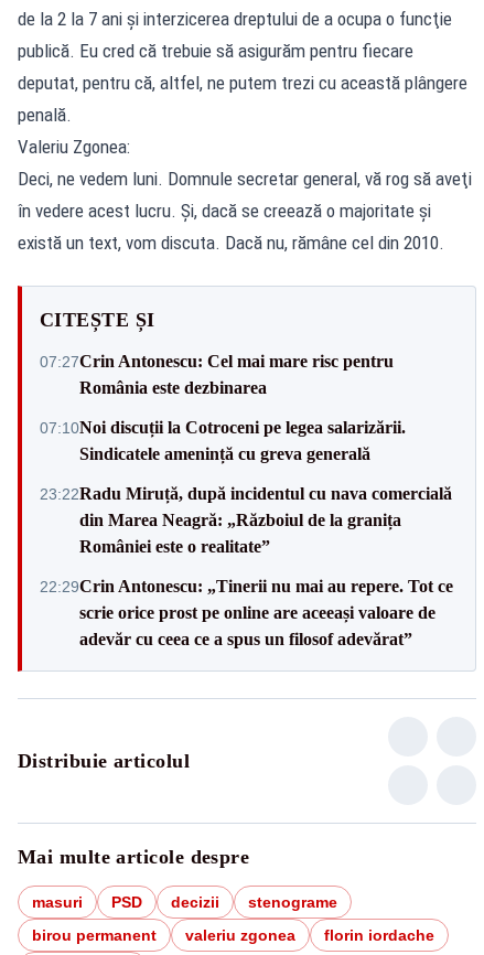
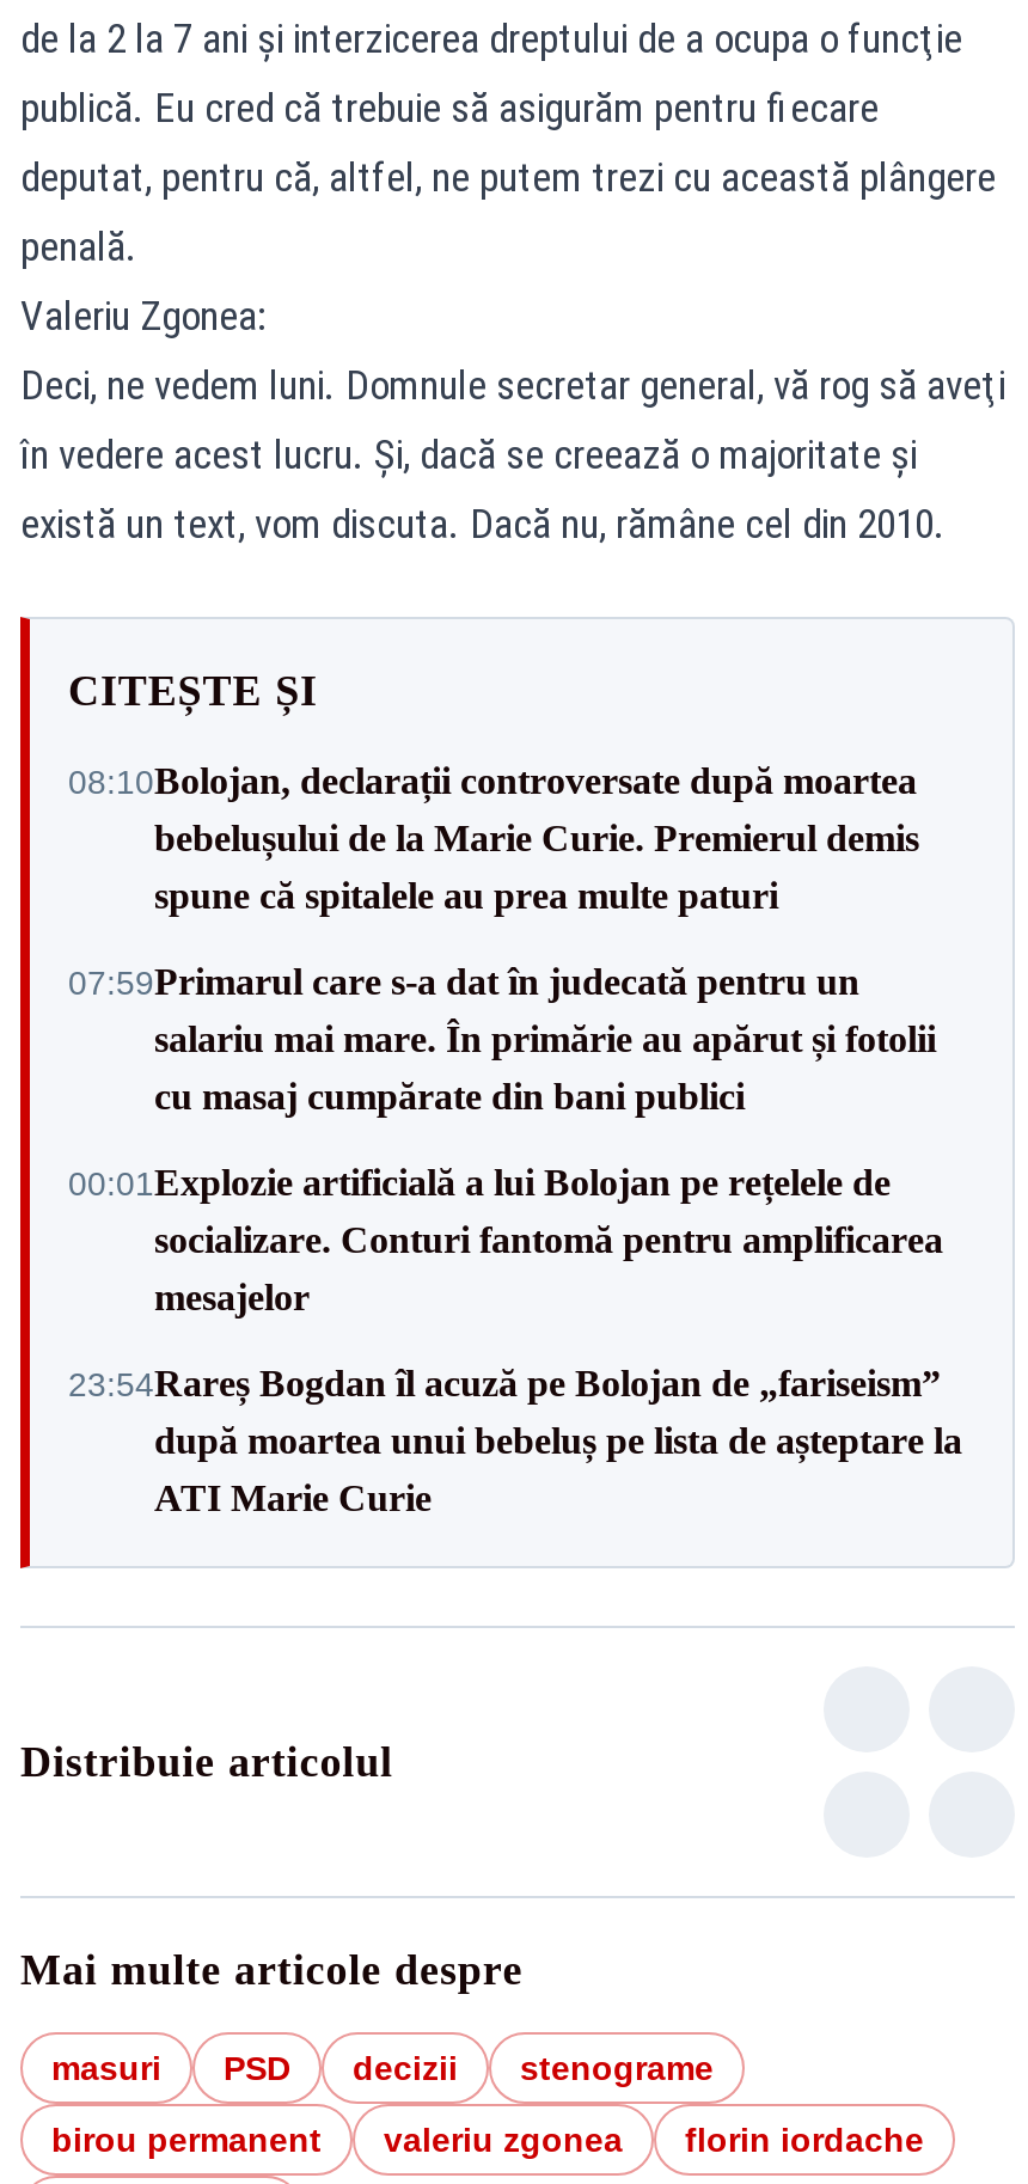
- 07:27Crin Antonescu: Cel mai mare risc pentru
- România este dezbinarea
+ 08:10Bolojan, declarații controversate după moartea
+ bebelușului de la Marie Curie. Premierul demis
+ spune că spitalele au prea multe paturi

- 07:10Noi discuții la Cotroceni pe legea salarizării.
- Sindicatele amenință cu greva generală
+ 07:59Primarul care s-a dat în judecată pentru un
+ salariu mai mare. În primărie au apărut și fotolii
+ cu masaj cumpărate din bani publici

- 23:22Radu Miruță, după incidentul cu nava comercială
- din Marea Neagră: „Războiul de la granița
- României este o realitate”
+ 00:01Explozie artificială a lui Bolojan pe rețelele de
+ socializare. Conturi fantomă pentru amplificarea
+ mesajelor

- 22:29Crin Antonescu: „Tinerii nu mai au repere. Tot ce
- scrie orice prost pe online are aceeași valoare de
- adevăr cu ceea ce a spus un filosof adevărat”
+ 23:54Rareș Bogdan îl acuză pe Bolojan de „fariseism”
+ după moartea unui bebeluș pe lista de așteptare la
+ ATI Marie Curie
